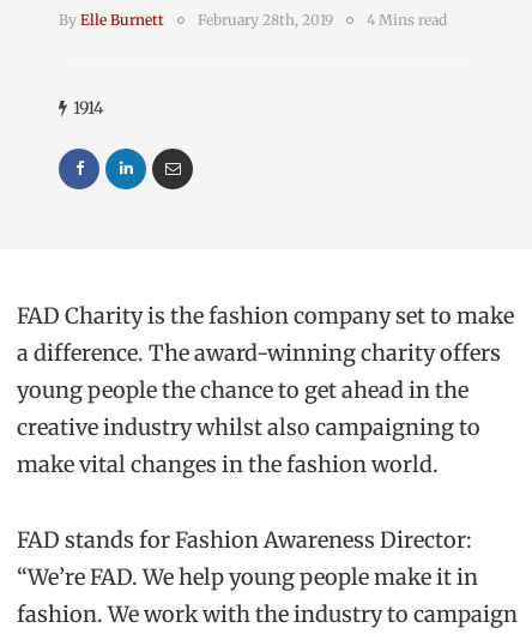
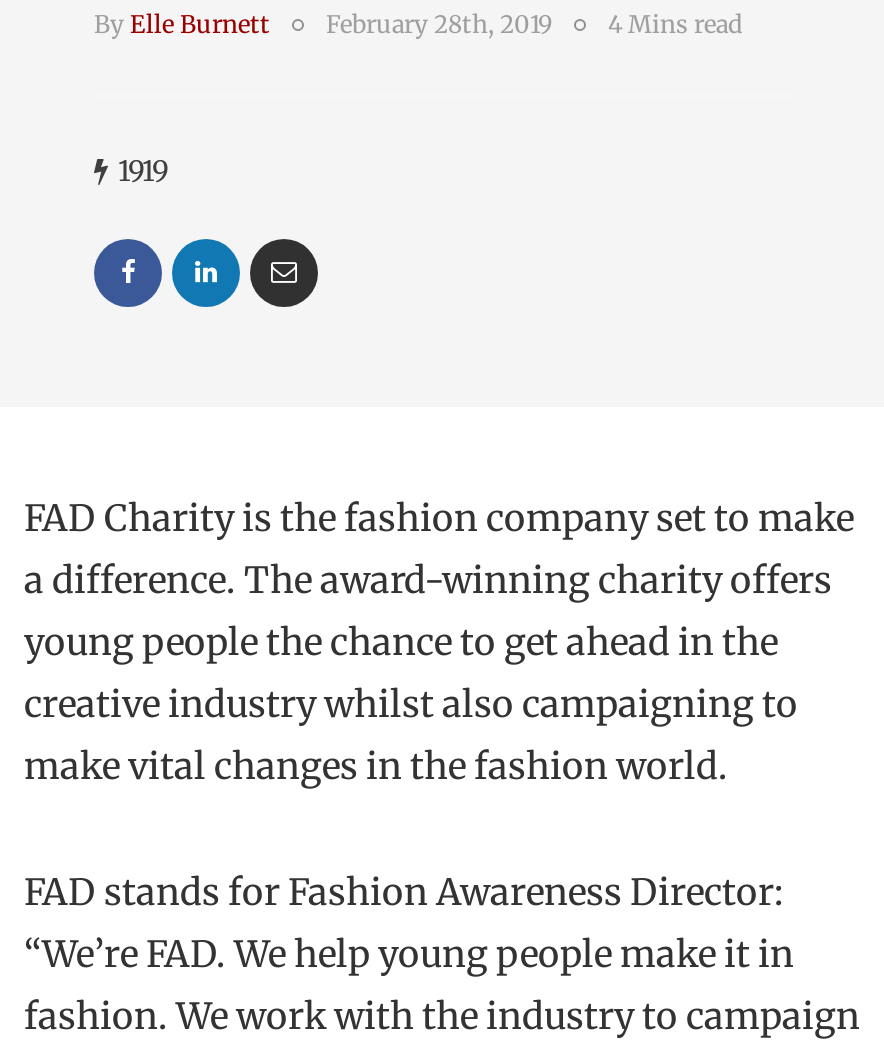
- 1914
+ 1919
